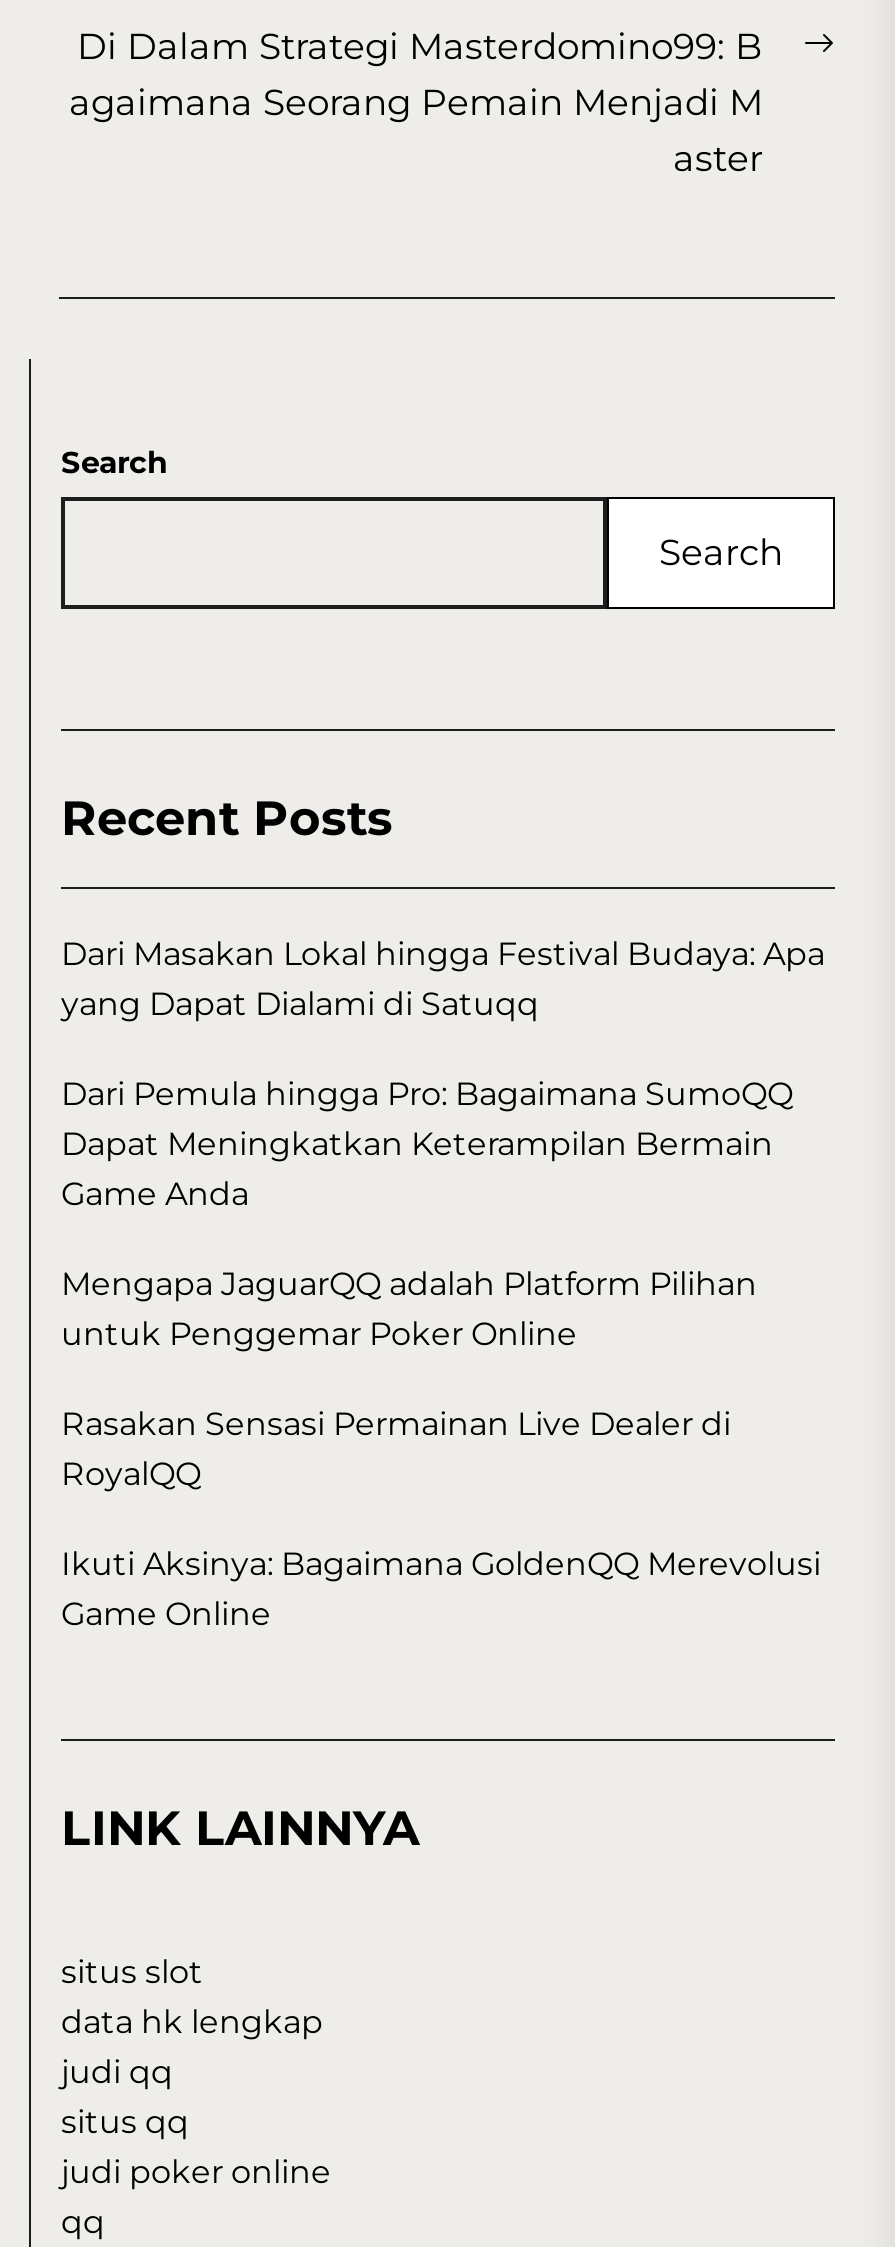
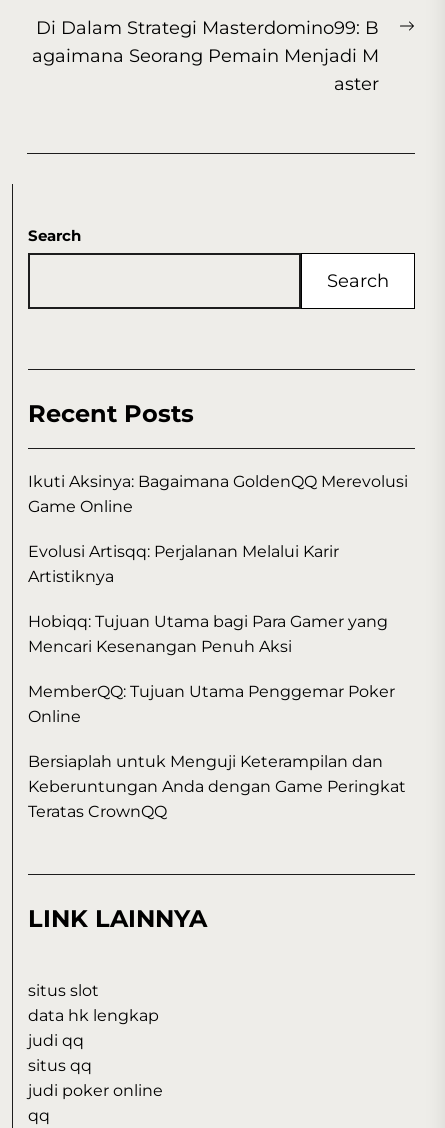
- Dari Masakan Lokal hingga Festival Budaya: Apa
- yang Dapat Dialami di Satuqq
- Dari Pemula hingga Pro: Bagaimana SumoQQ
- Dapat Meningkatkan Keterampilan Bermain
- Game Anda
- Mengapa JaguarQQ adalah Platform Pilihan
- untuk Penggemar Poker Online
- Rasakan Sensasi Permainan Live Dealer di
- RoyalQQ

moved up: Ikuti Aksinya: Bagaimana GoldenQQ Merevolusi | Game Online

+ Evolusi Artisqq: Perjalanan Melalui Karir
+ Artistiknya
+ Hobiqq: Tujuan Utama bagi Para Gamer yang
+ Mencari Kesenangan Penuh Aksi
+ MemberQQ: Tujuan Utama Penggemar Poker
+ Online
+ Bersiaplah untuk Menguji Keterampilan dan
+ Keberuntungan Anda dengan Game Peringkat
+ Teratas CrownQQ
